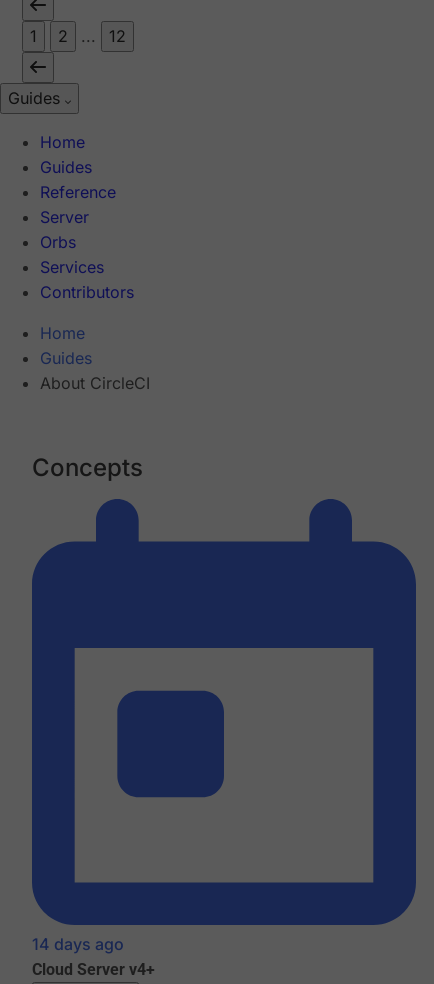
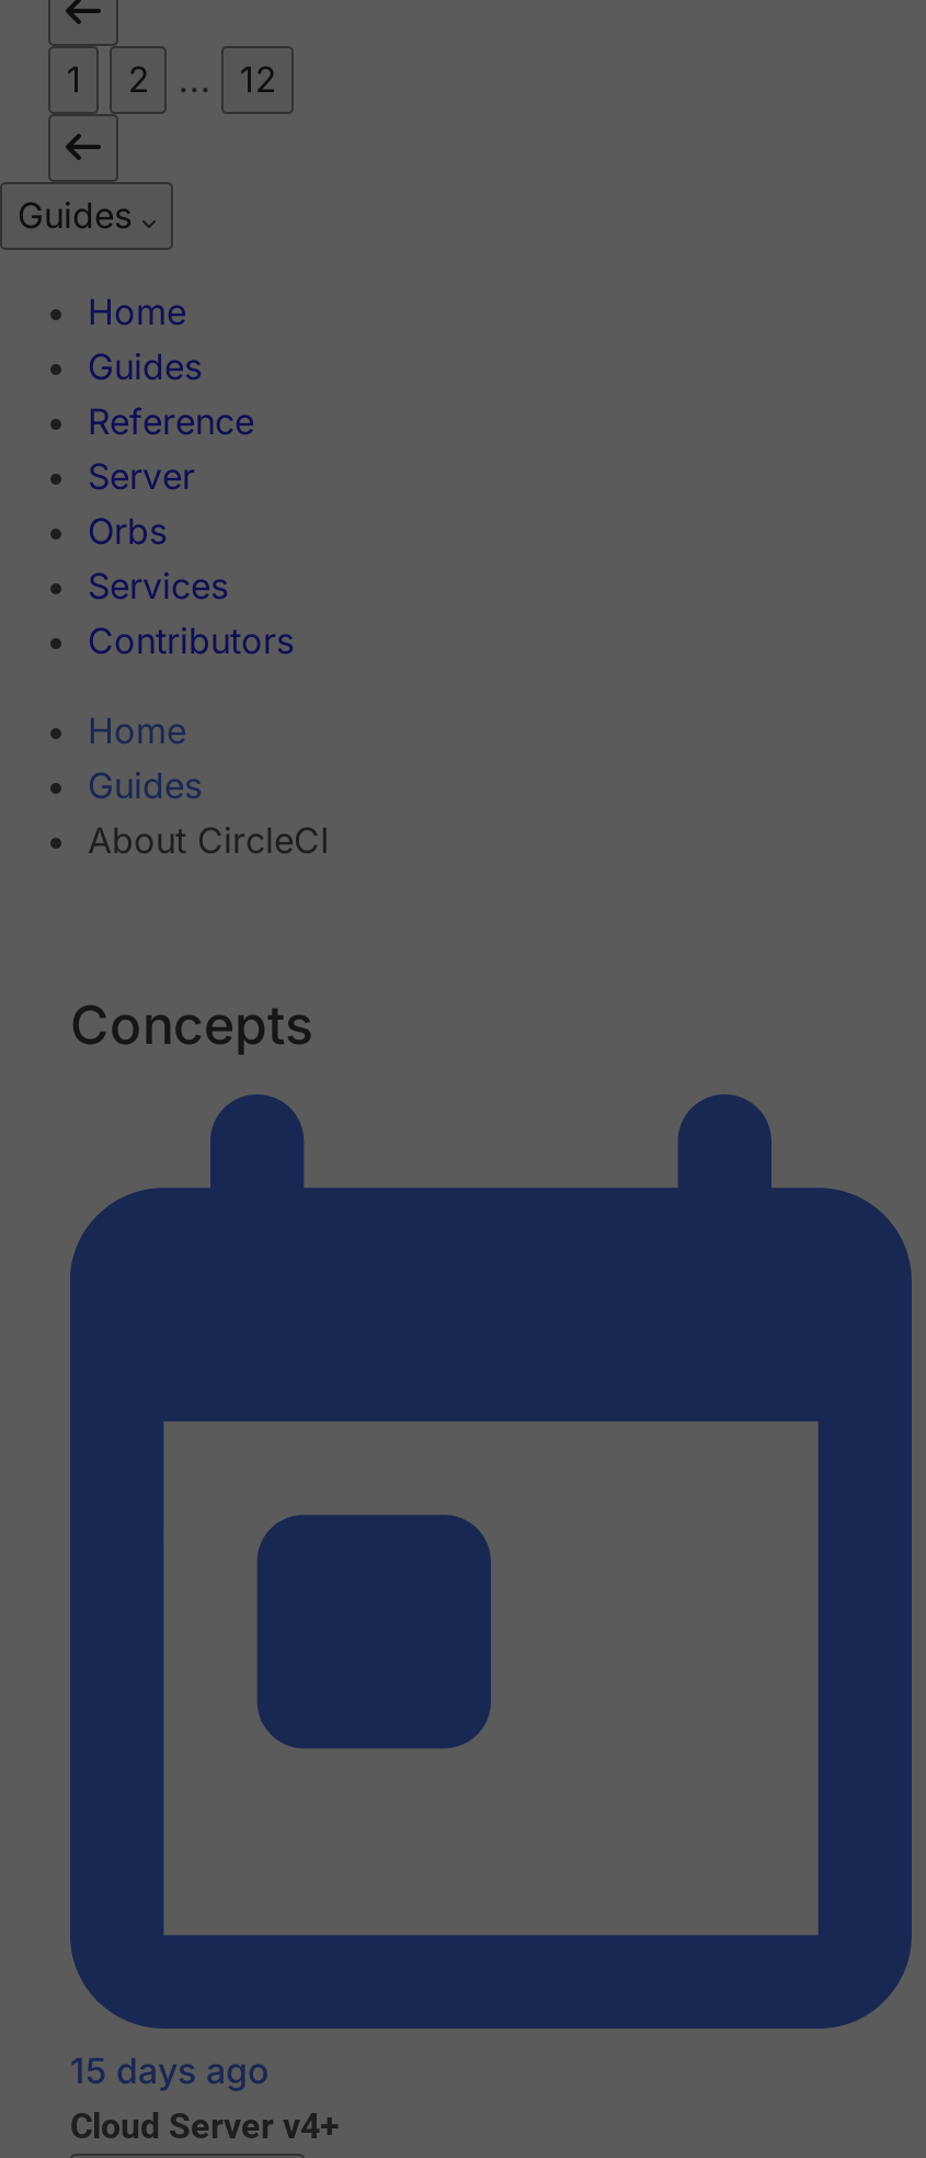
- 14 days ago
+ 15 days ago
